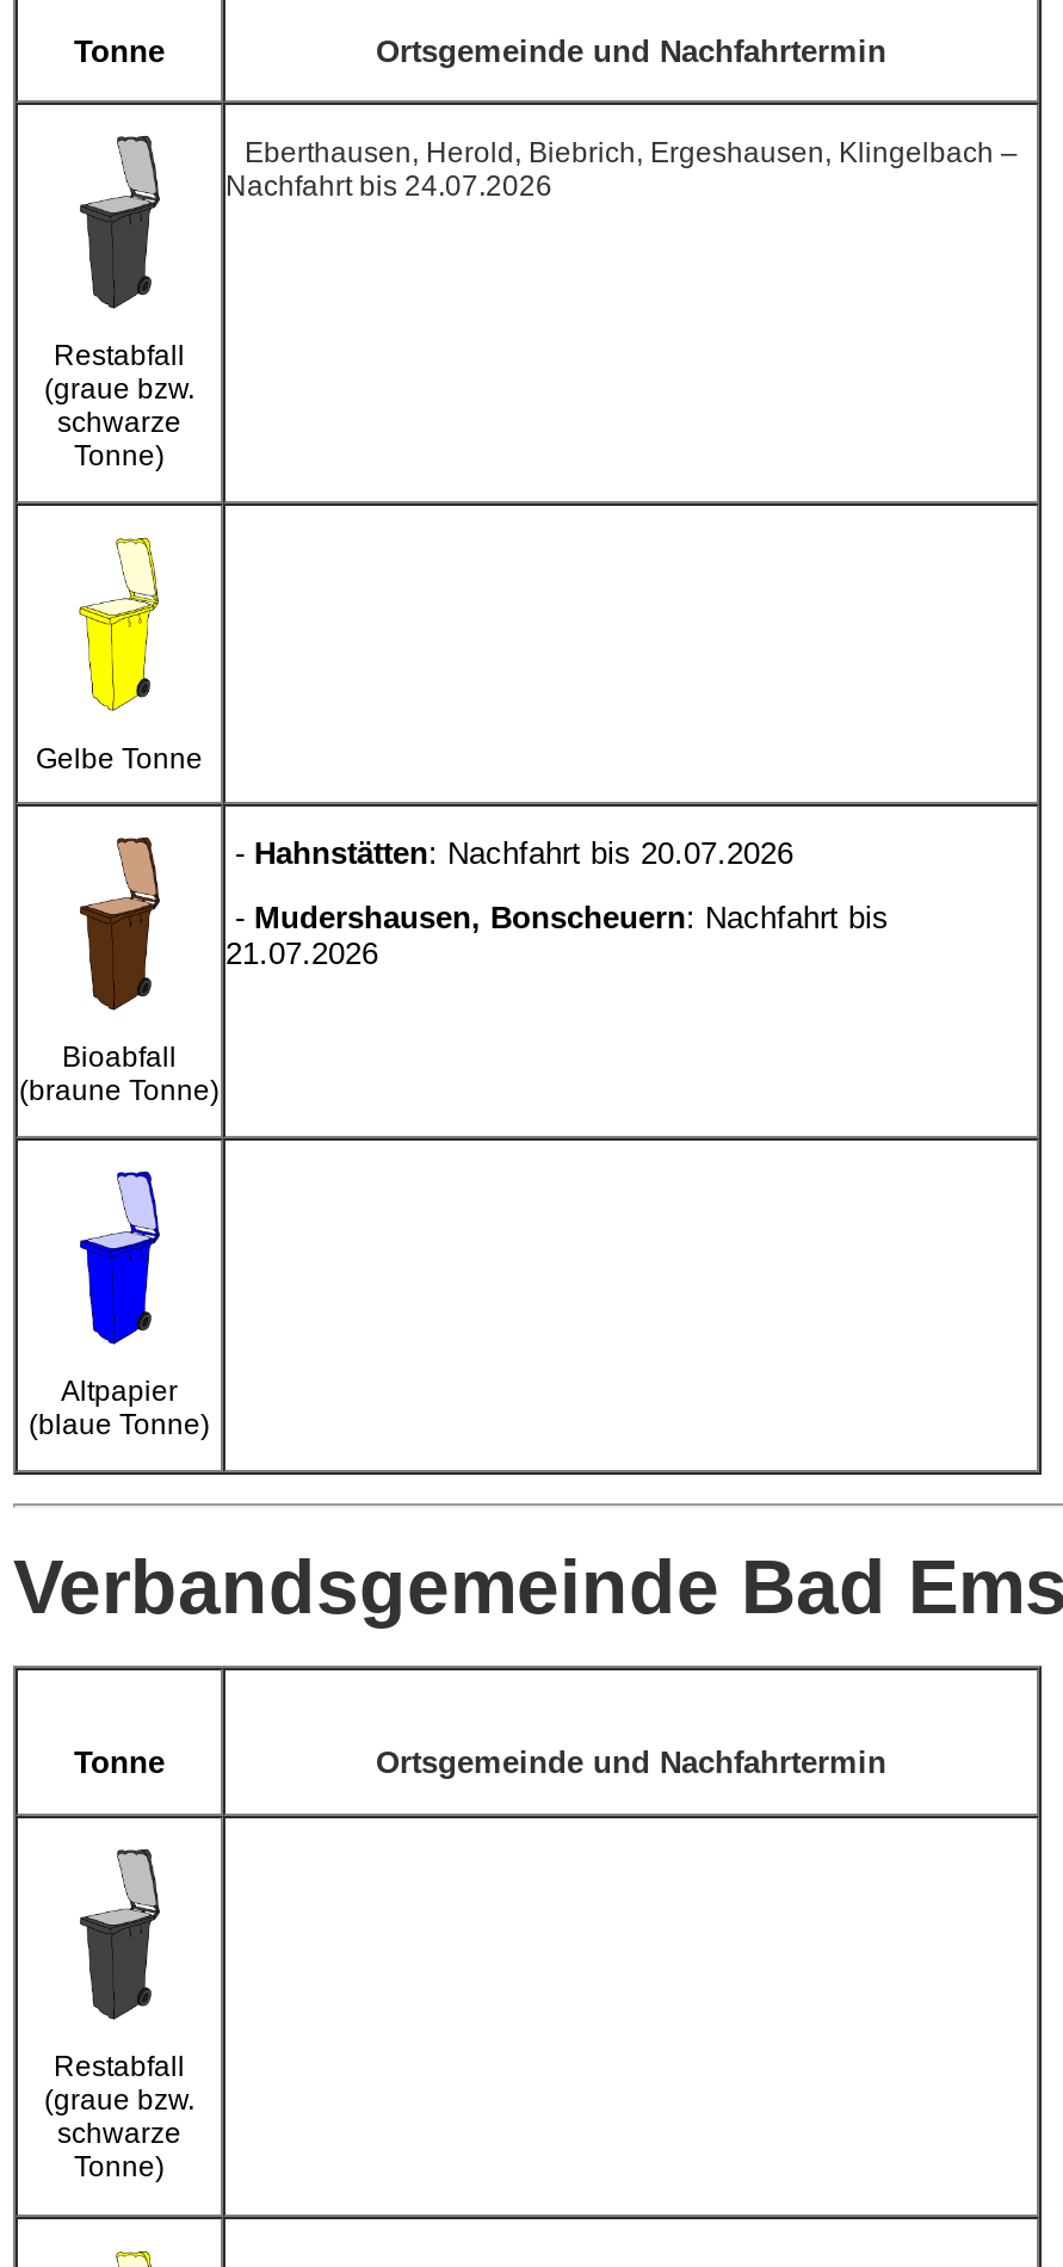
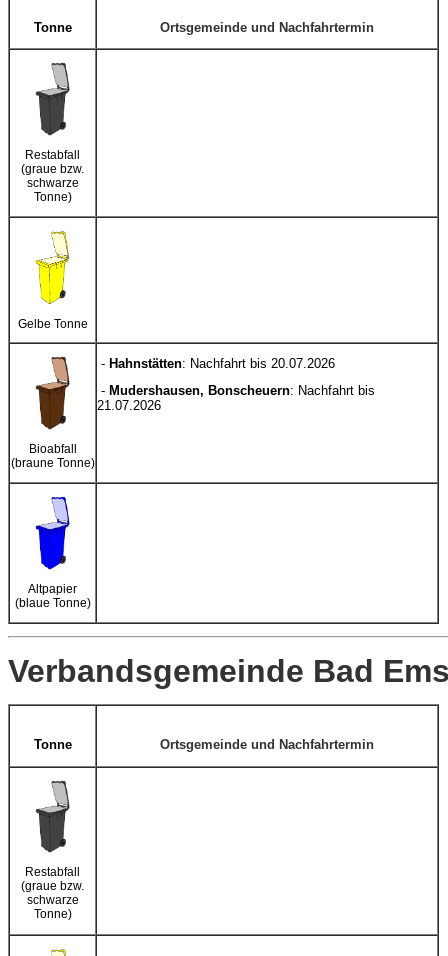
- Eberthausen, Herold, Biebrich, Ergeshausen, Klingelbach –
- Nachfahrt bis 24.07.2026
